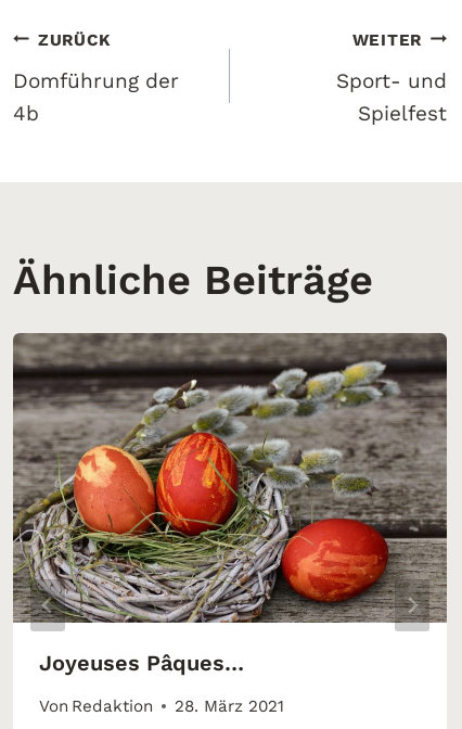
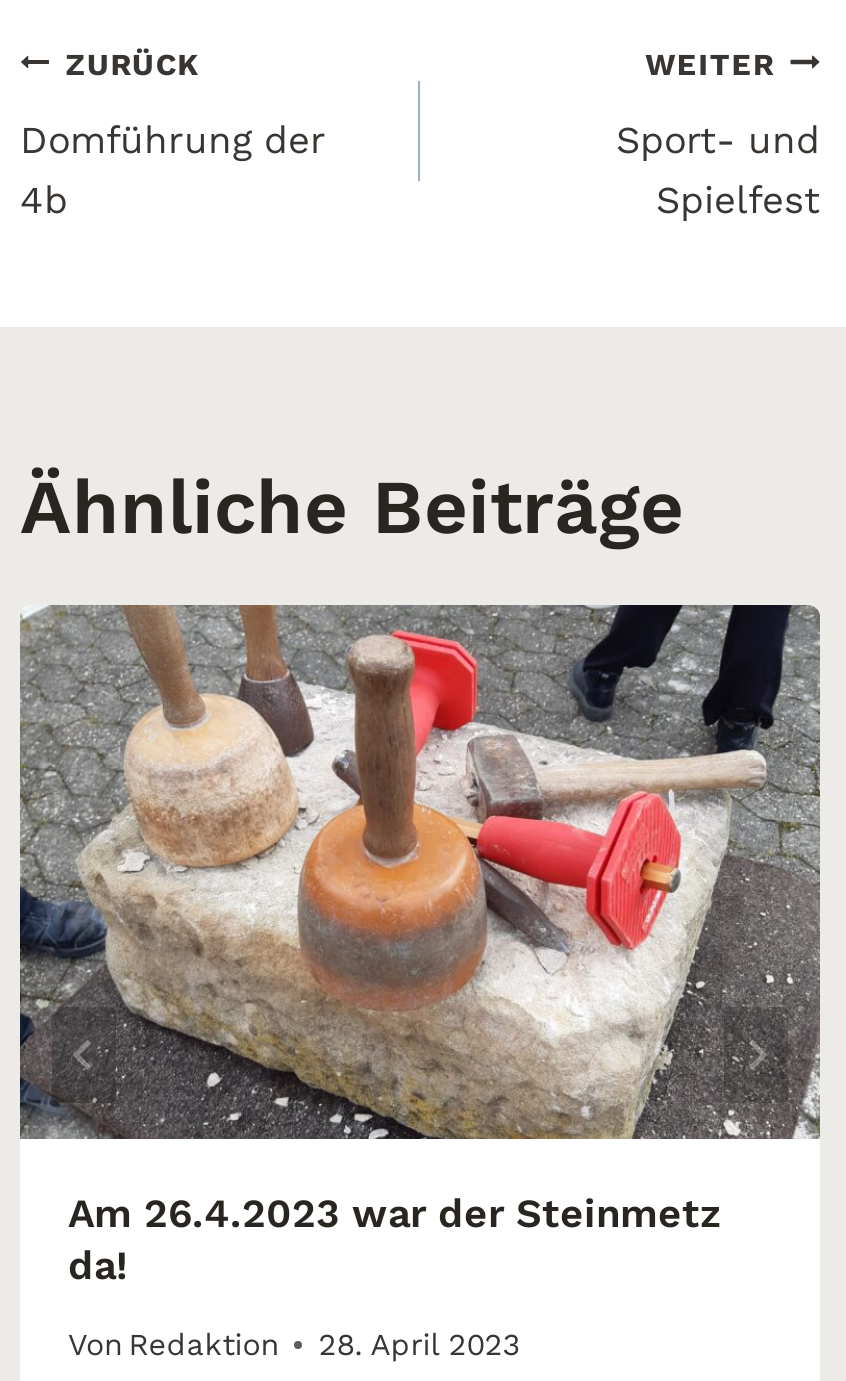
- [image]
- Joyeuses Pâques…
+ [image]
+ Am 26.4.2023 war der Steinmetz
+ da!

- Von Redaktion 28. März 2021
+ Von Redaktion 28. April 2023
